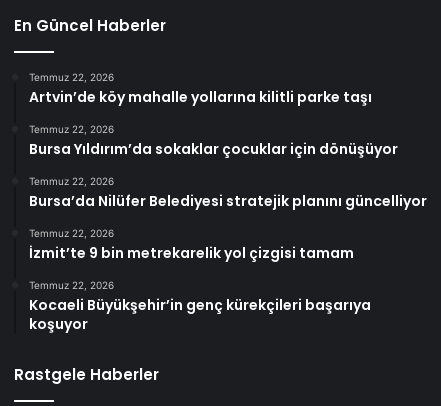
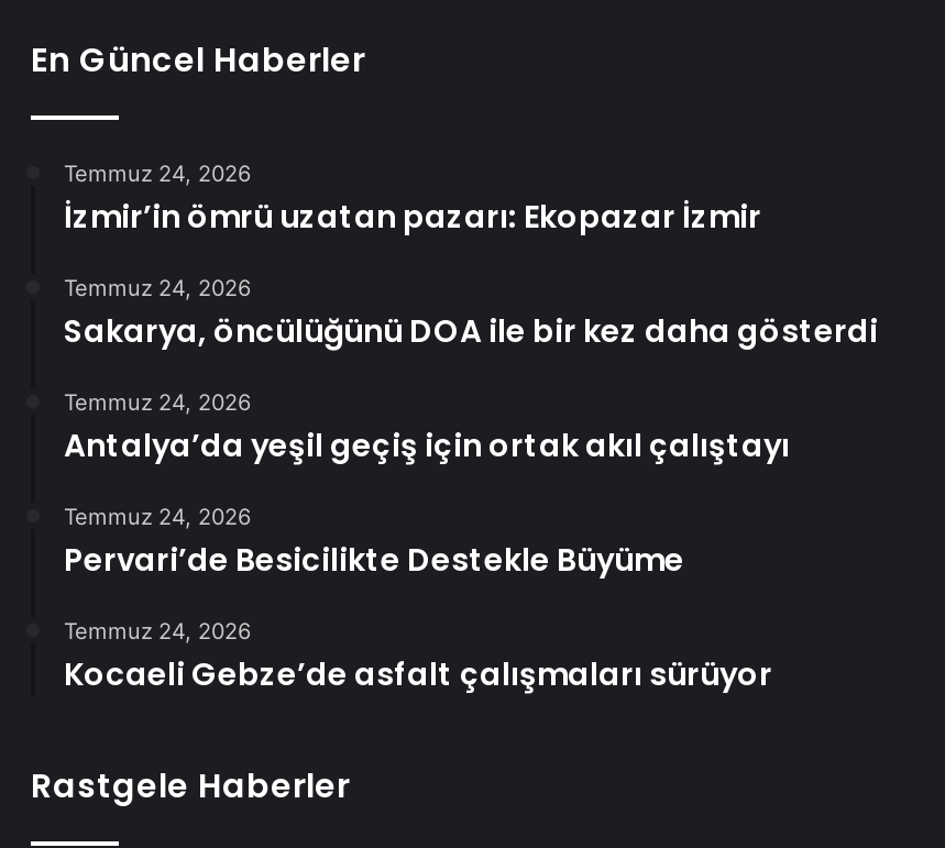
- Temmuz 22, 2026
- Artvin’de köy mahalle yollarına kilitli parke taşı
+ Temmuz 24, 2026
+ İzmir’in ömrü uzatan pazarı: Ekopazar İzmir

- Temmuz 22, 2026
- Bursa Yıldırım’da sokaklar çocuklar için dönüşüyor
+ Temmuz 24, 2026
+ Sakarya, öncülüğünü DOA ile bir kez daha gösterdi

- Temmuz 22, 2026
- Bursa’da Nilüfer Belediyesi stratejik planını güncelliyor
+ Temmuz 24, 2026
+ Antalya’da yeşil geçiş için ortak akıl çalıştayı

- Temmuz 22, 2026
- İzmit’te 9 bin metrekarelik yol çizgisi tamam
+ Temmuz 24, 2026
+ Pervari’de Besicilikte Destekle Büyüme

- Temmuz 22, 2026
- Kocaeli Büyükşehir’in genç kürekçileri başarıya
- koşuyor
+ Temmuz 24, 2026
+ Kocaeli Gebze’de asfalt çalışmaları sürüyor
